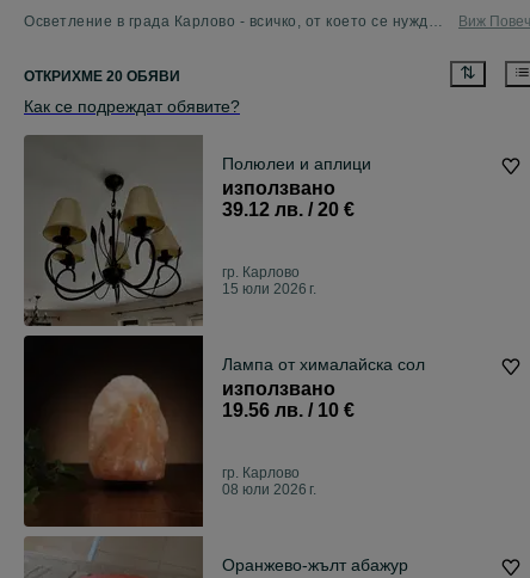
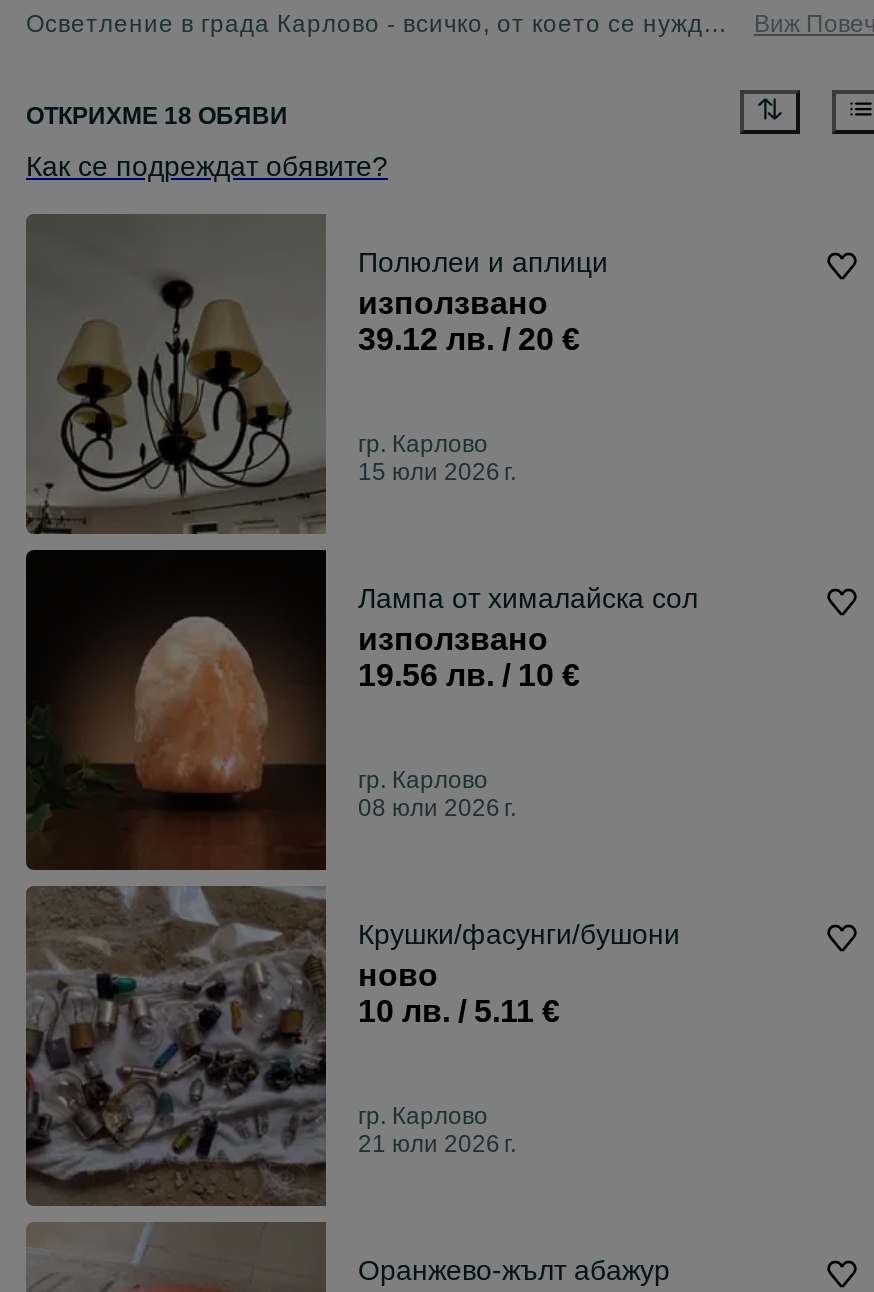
- ОТКРИХМЕ 20 ОБЯВИ
+ ОТКРИХМЕ 18 ОБЯВИ

+ [image]
+ Крушки/фасунги/бушони
+ ново
+ 10 лв. / 5.11 €
+ гр. Карлово
+ 21 юли 2026 г.
